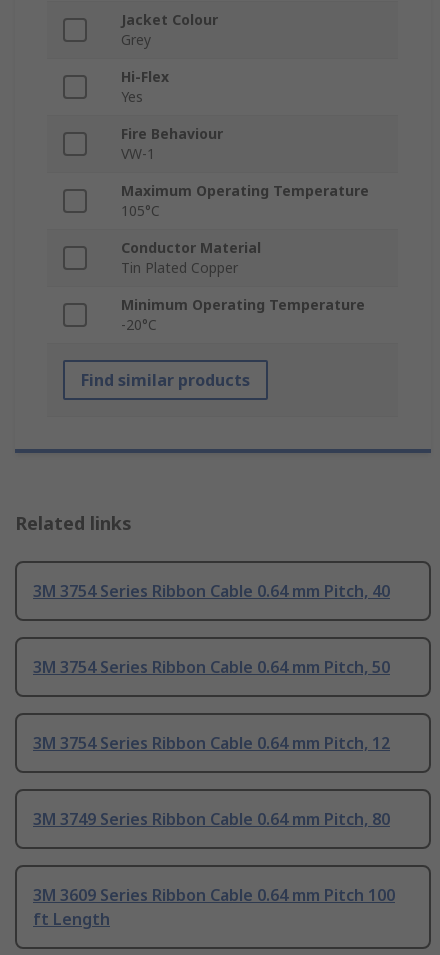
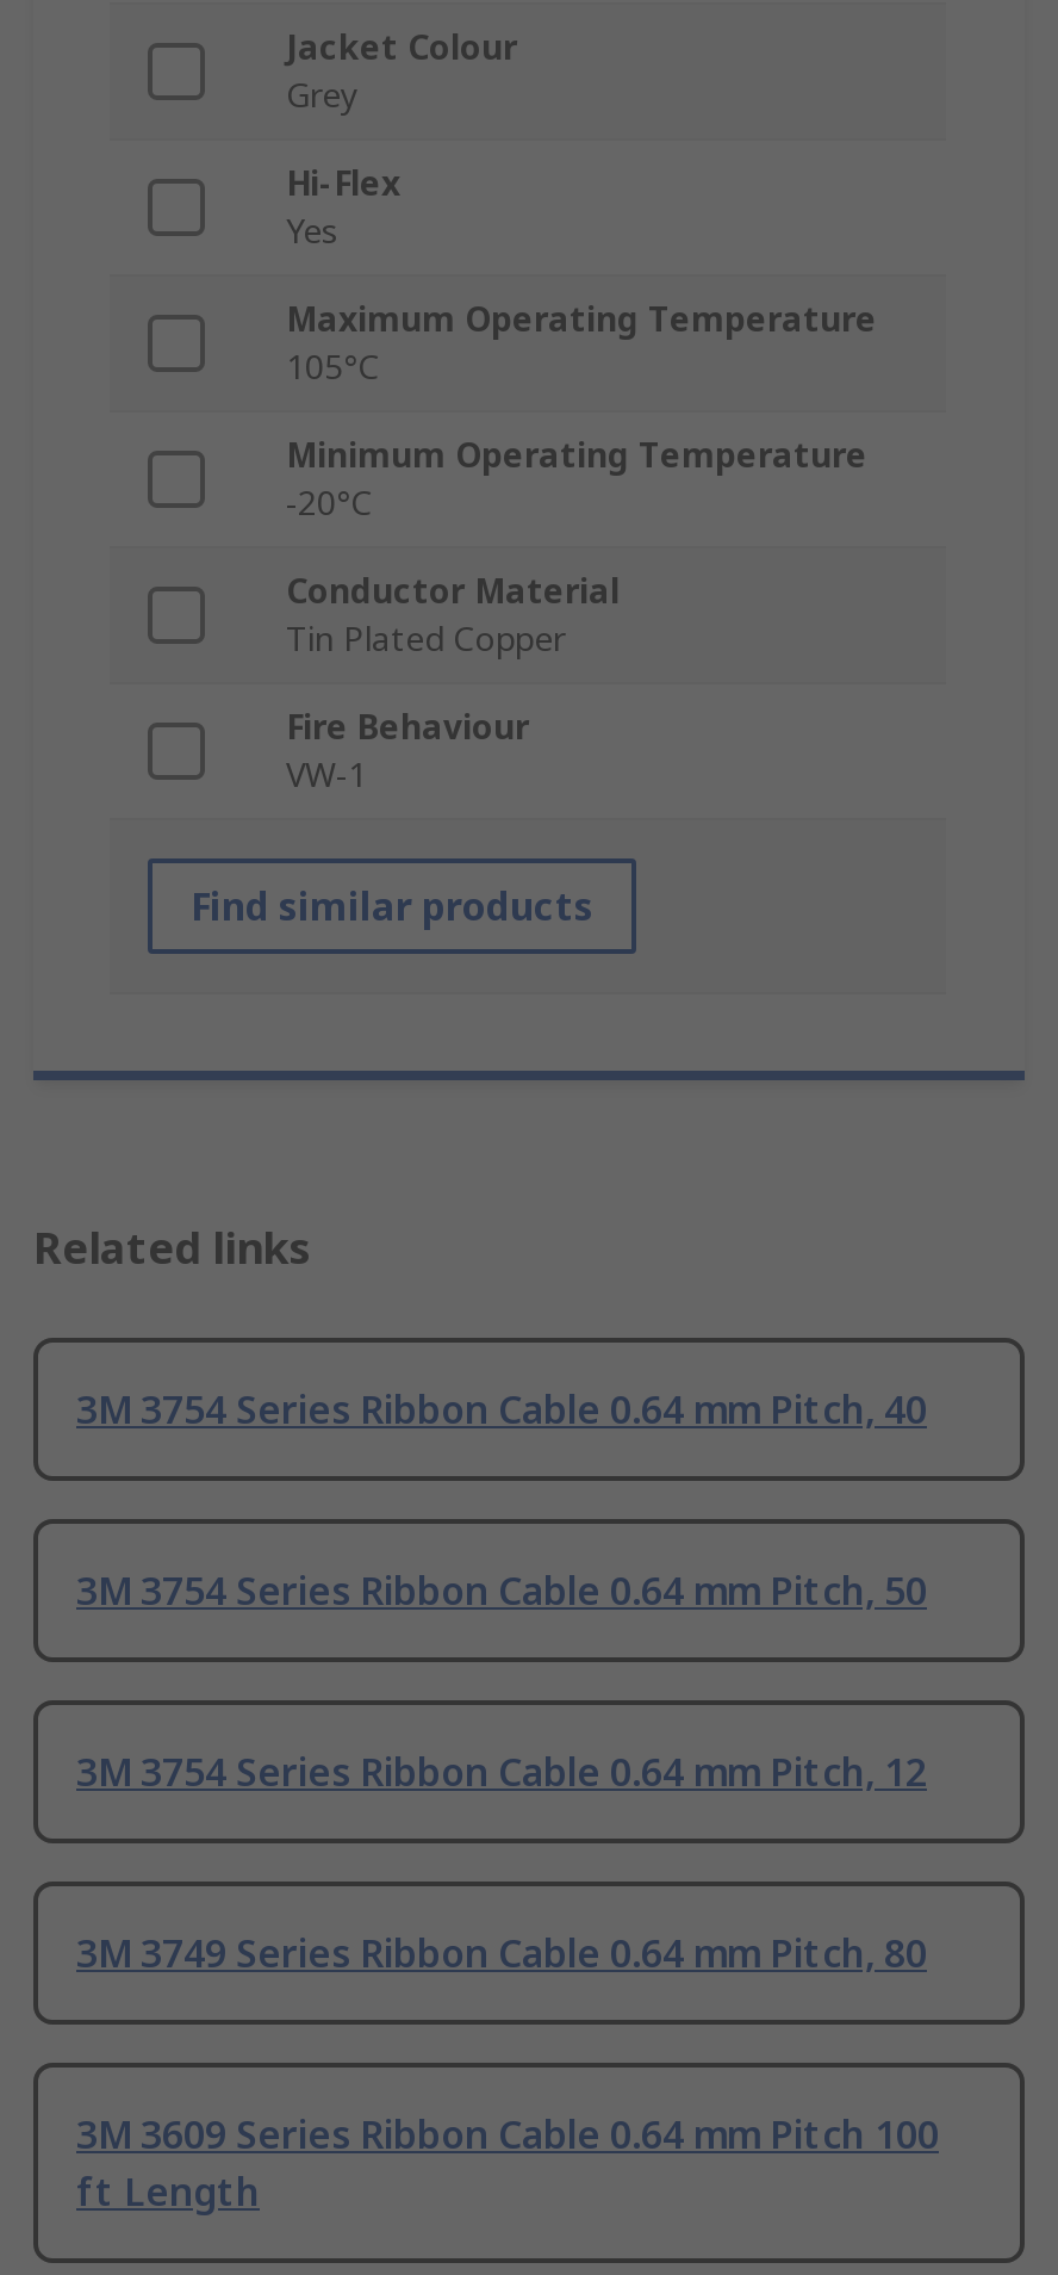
moved down: Fire Behaviour | VW-1

moved up: Maximum Operating Temperature | 105°C | Conductor Material | Tin Plated Copper | Minimum Operating Temperature | -20°C
